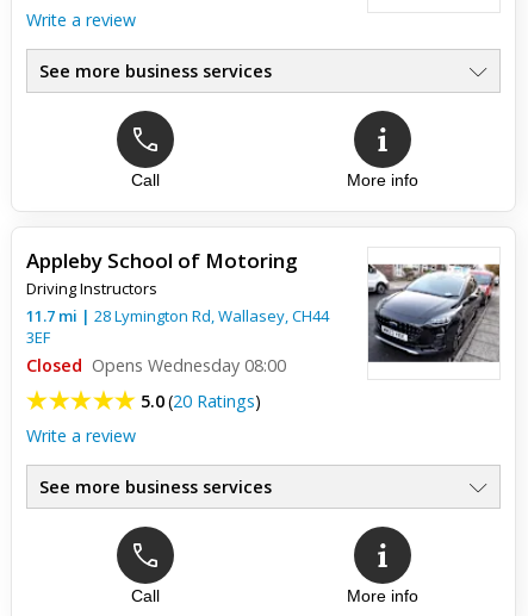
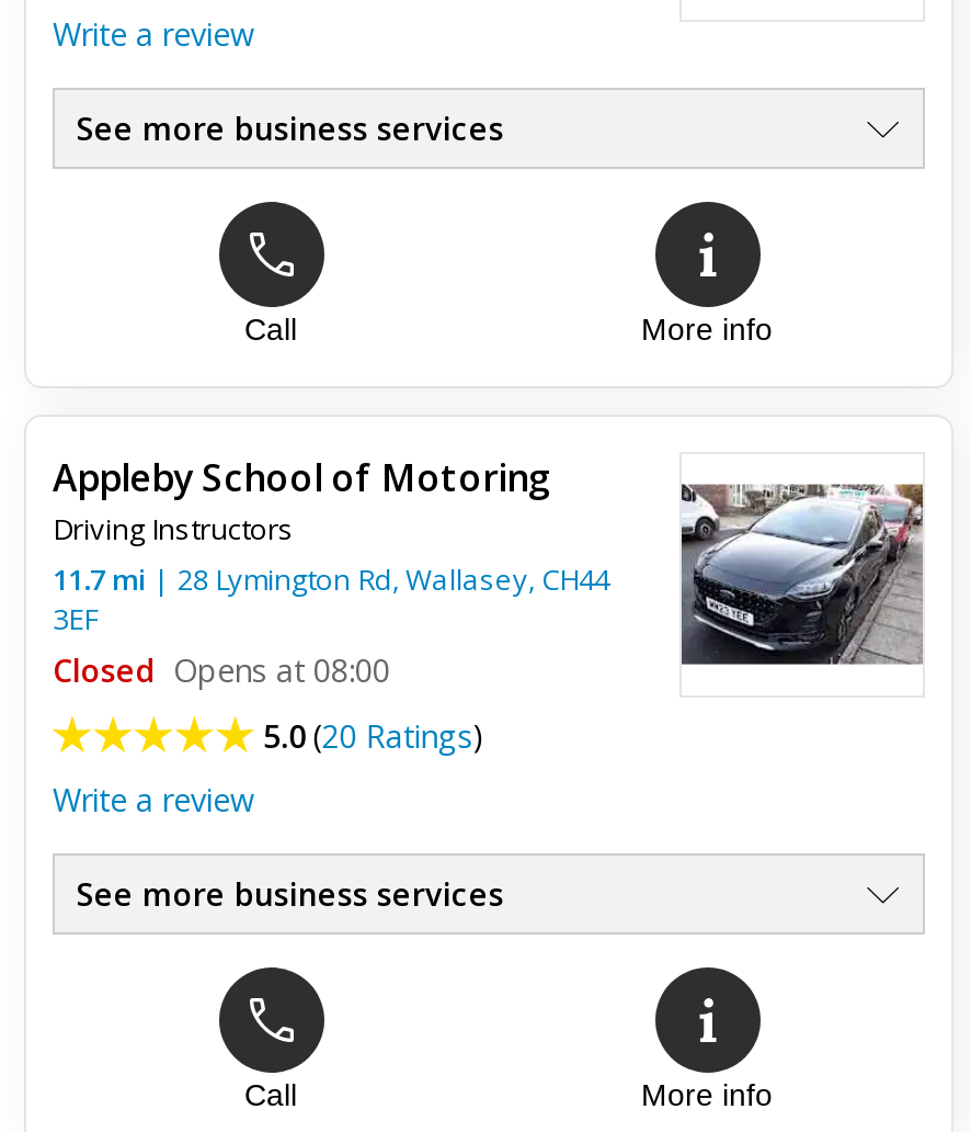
- Closed Opens Wednesday 08:00
+ Closed Opens at 08:00
